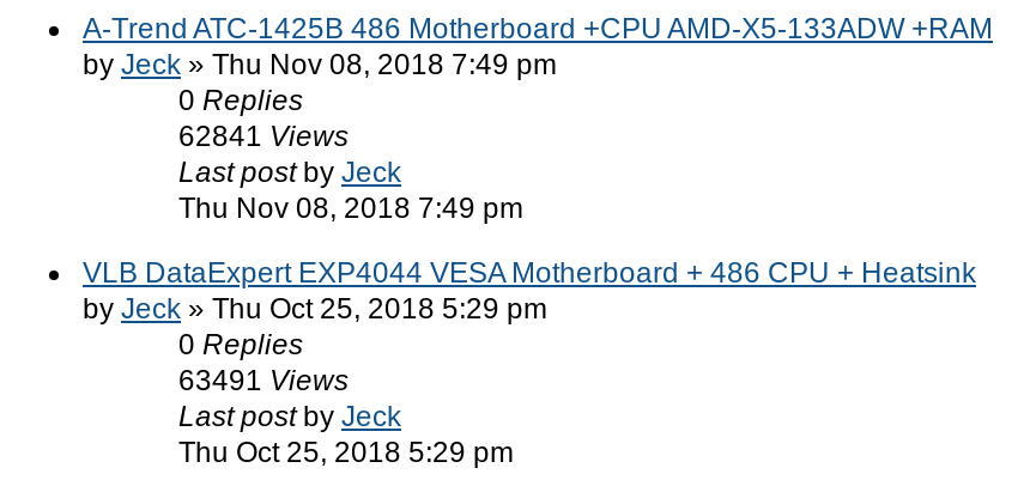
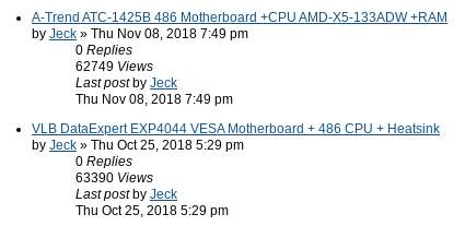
- 62841 Views
+ 62749 Views

- 63491 Views
+ 63390 Views
